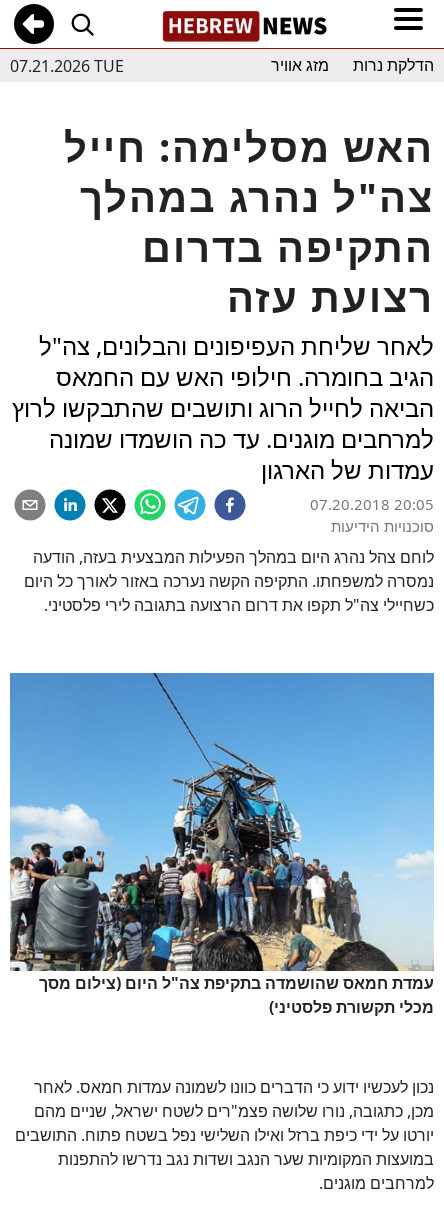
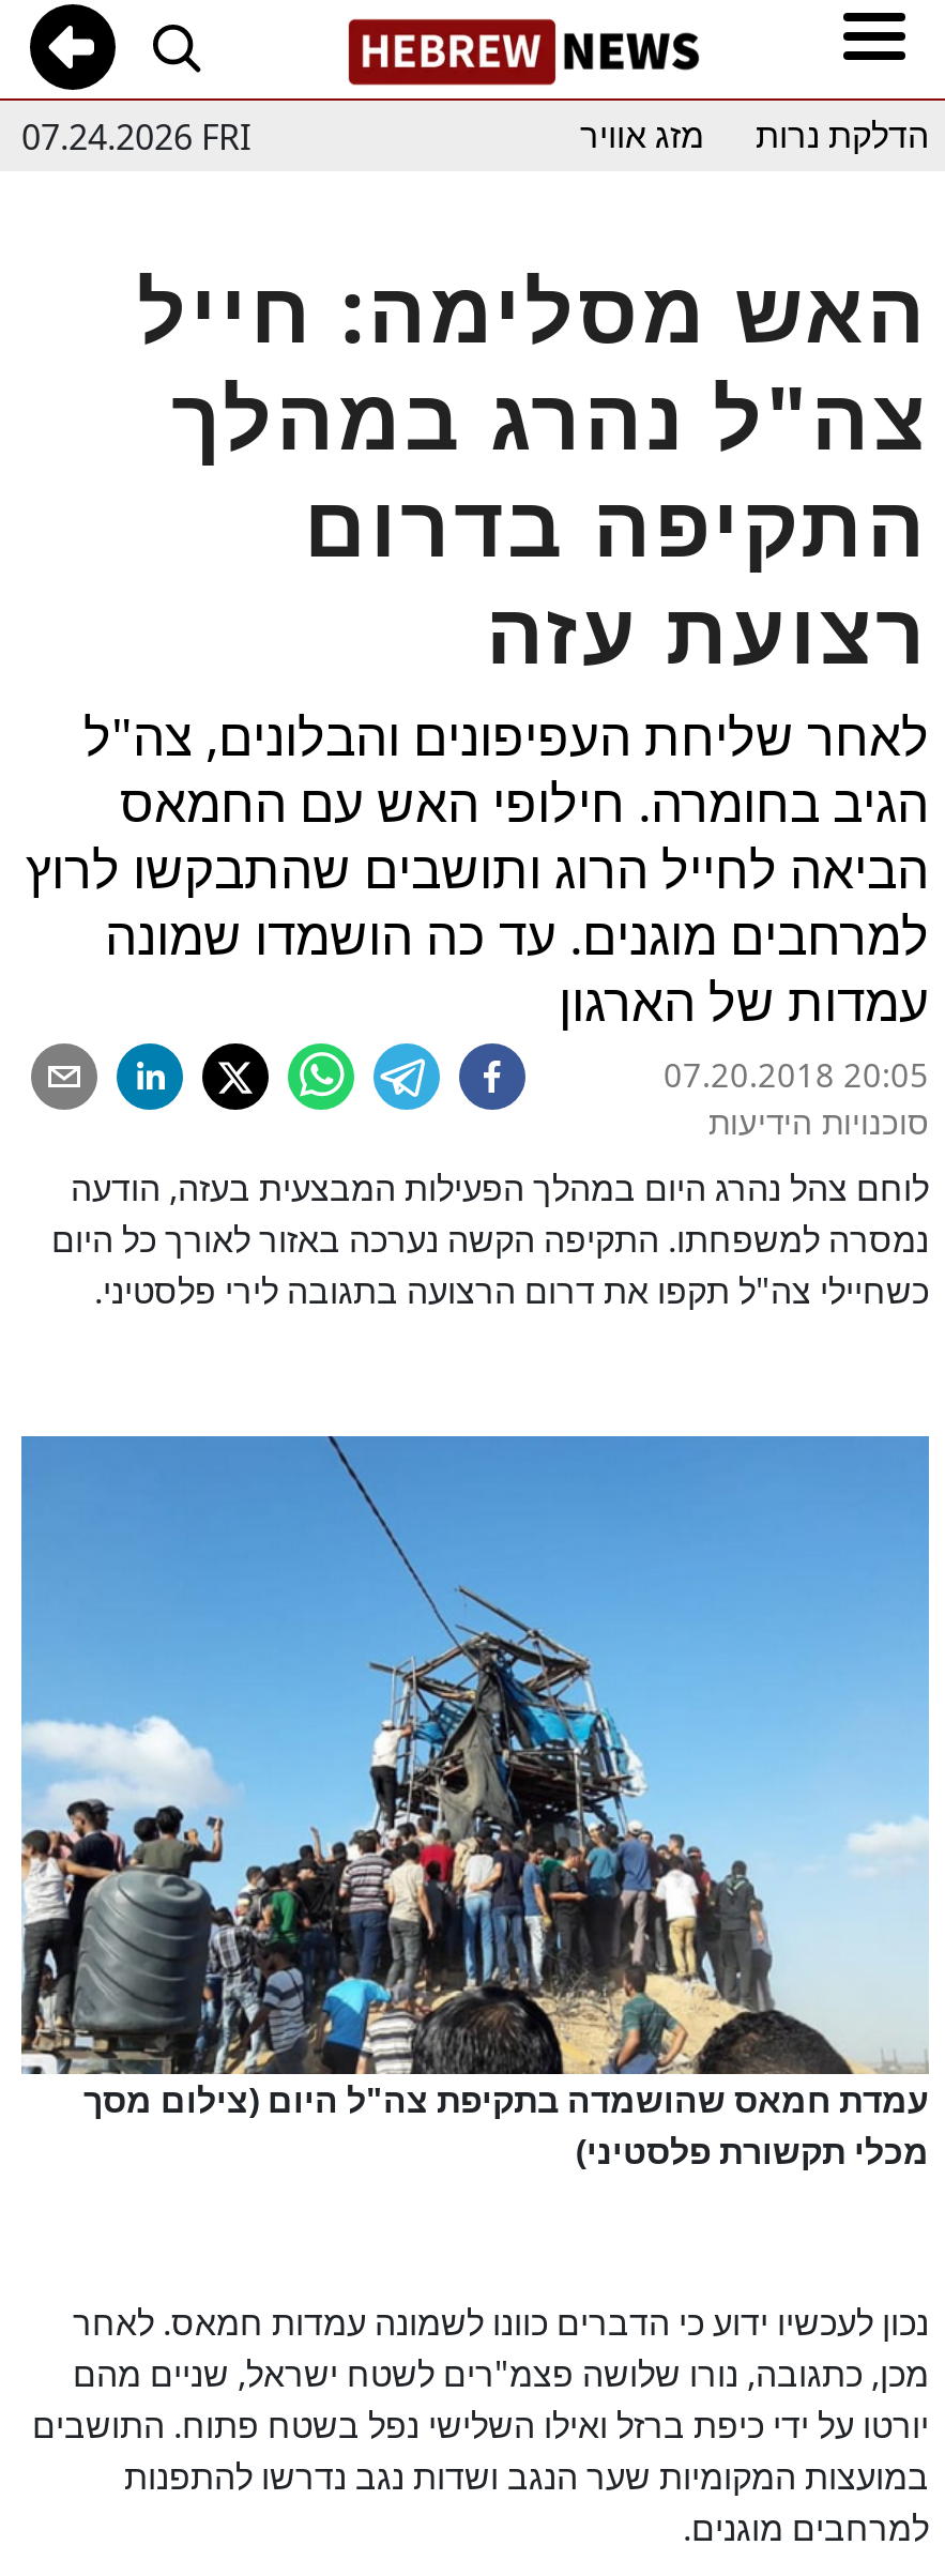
- 07.21.2026 TUE
+ 07.24.2026 FRI
